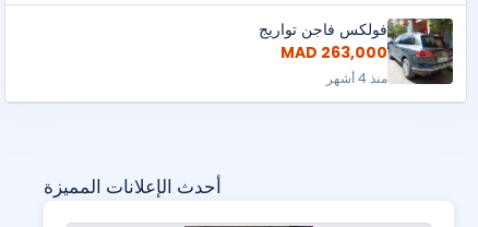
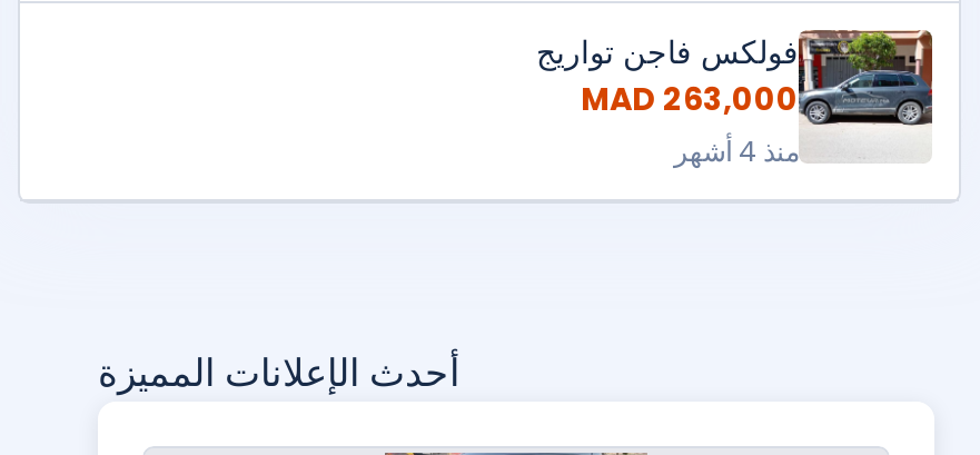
- [image]
+ [image]
